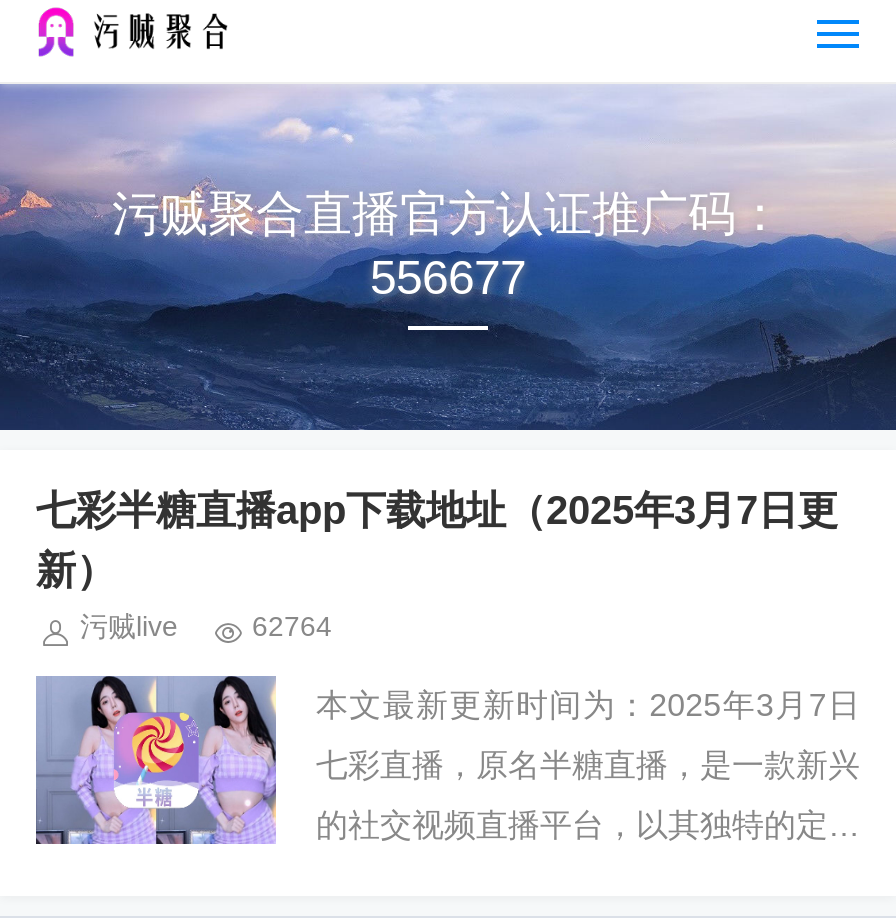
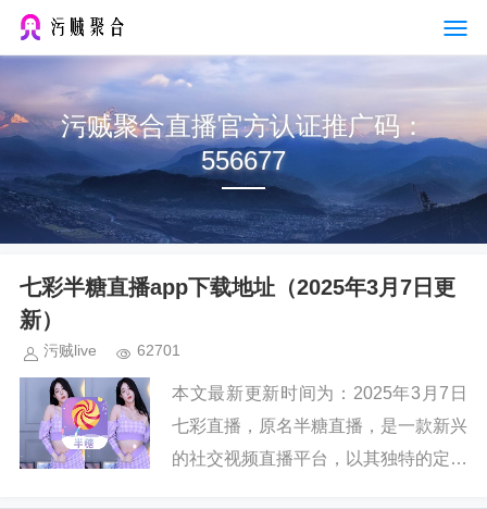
- 62764
+ 62701
